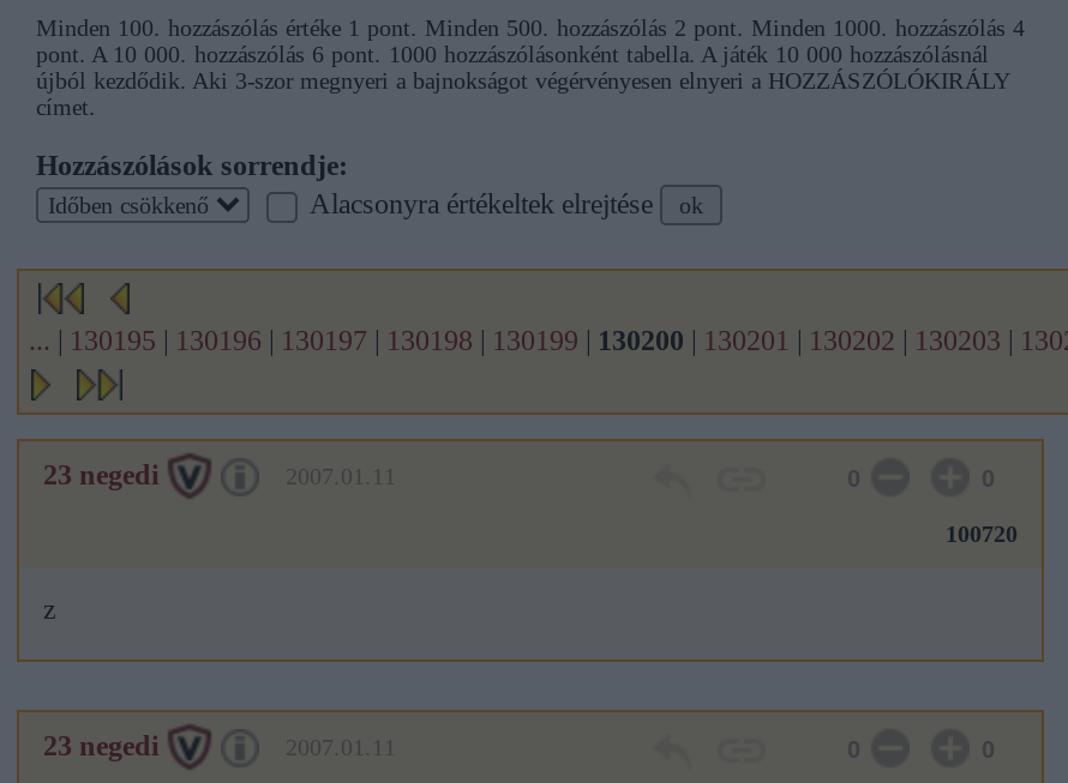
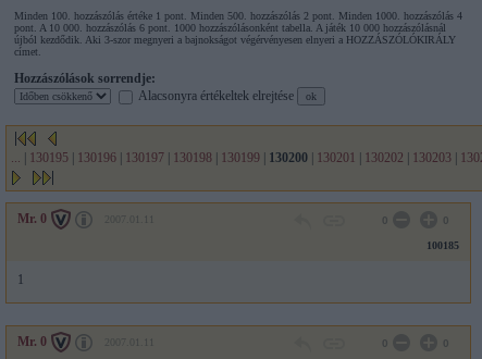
- 23 negedi
+ Mr. 0

- 100720
+ 100185

- z
+ 1

- 23 negedi
+ Mr. 0
